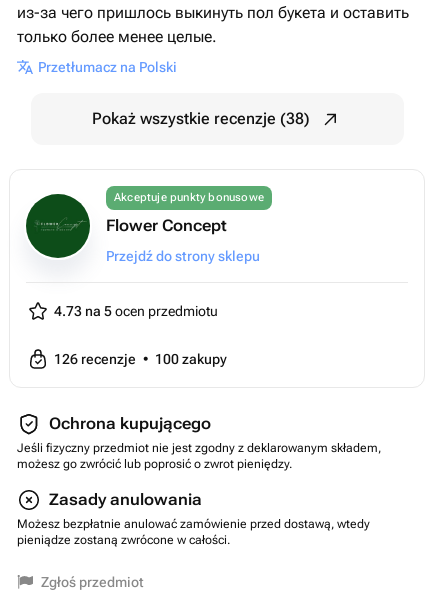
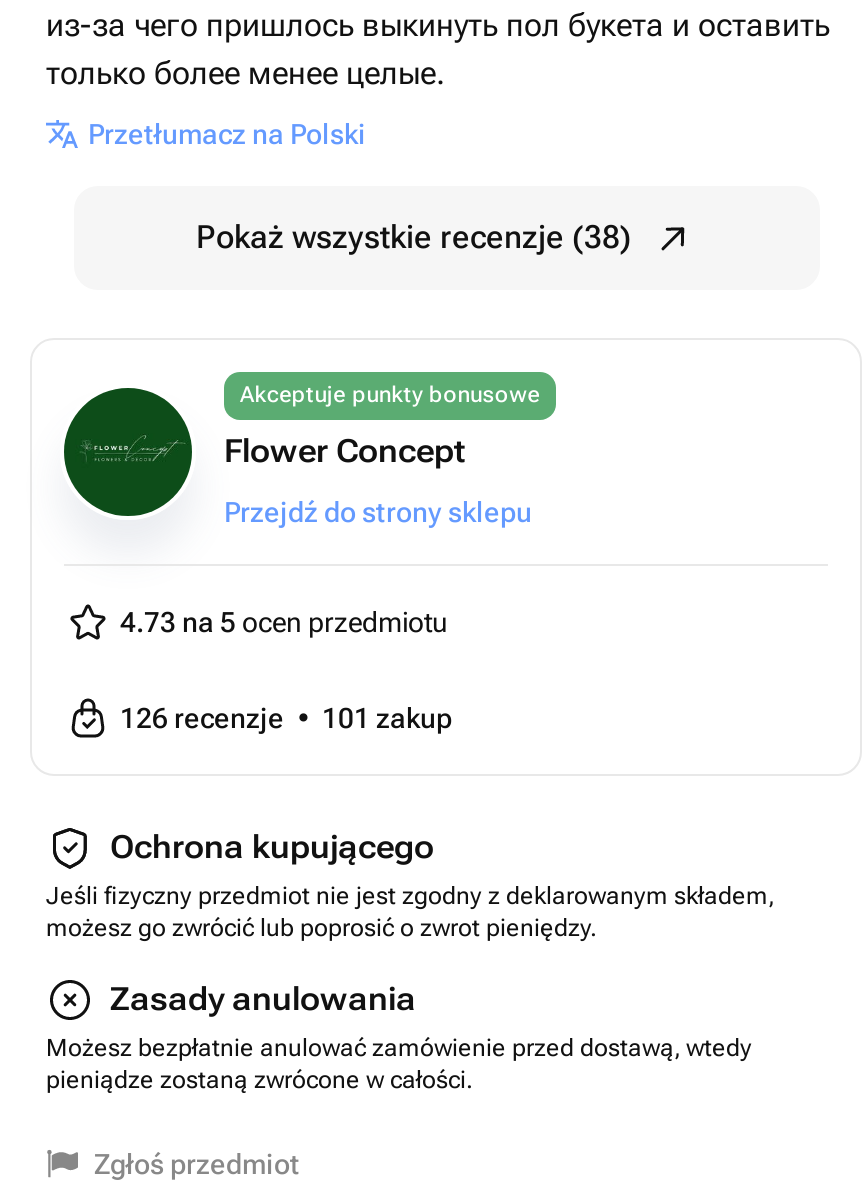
- 126 recenzje • 100 zakupy
+ 126 recenzje • 101 zakup
